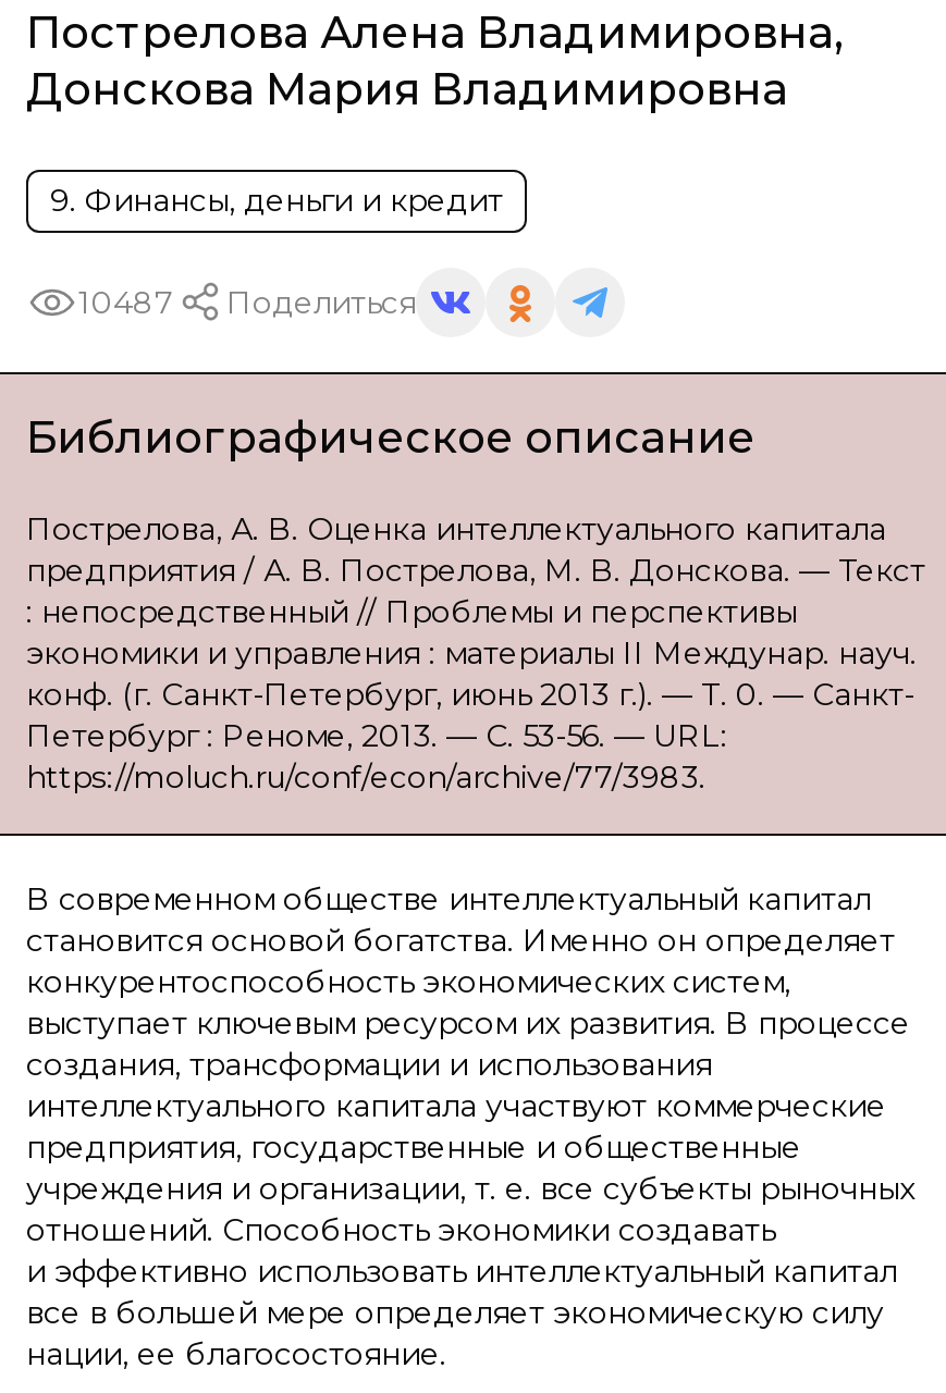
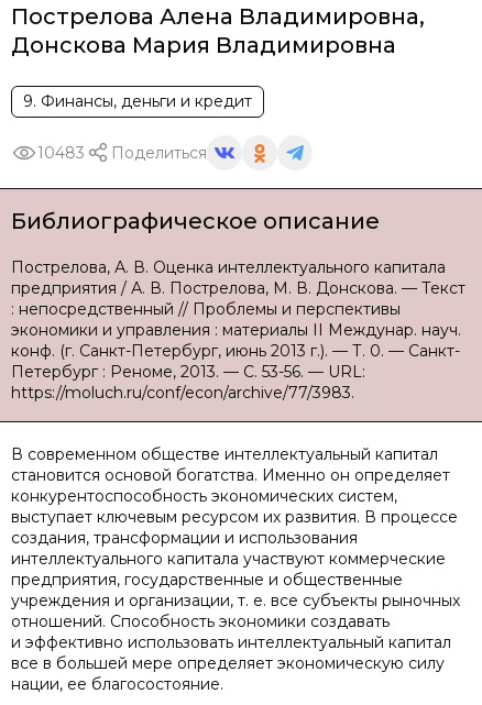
- 10487 Поделиться
+ 10483 Поделиться
